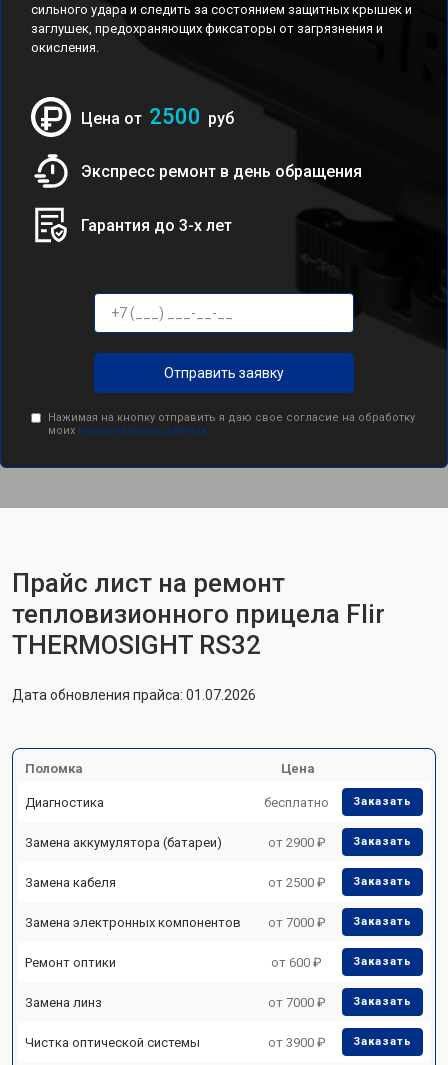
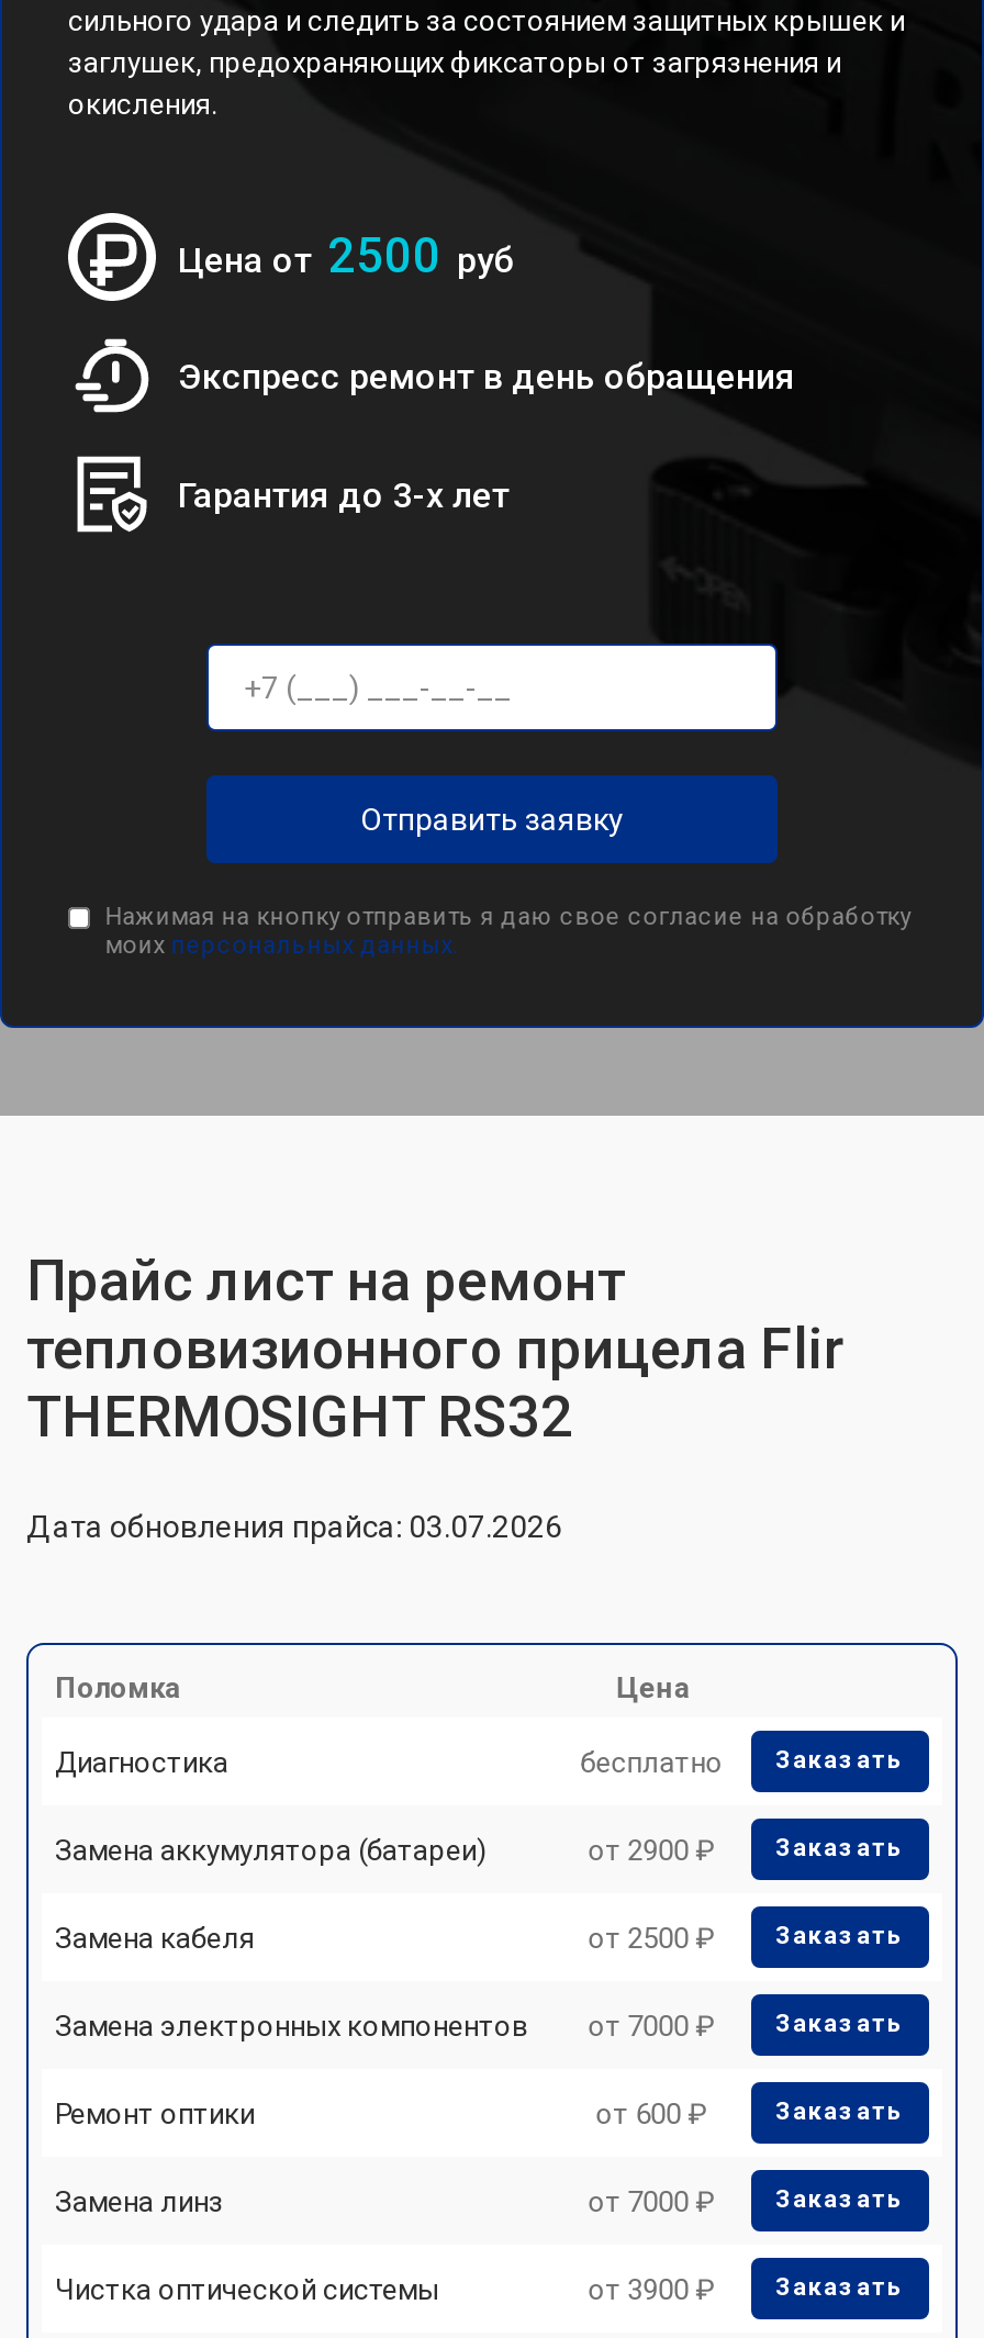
- Дата обновления прайса: 01.07.2026
+ Дата обновления прайса: 03.07.2026
